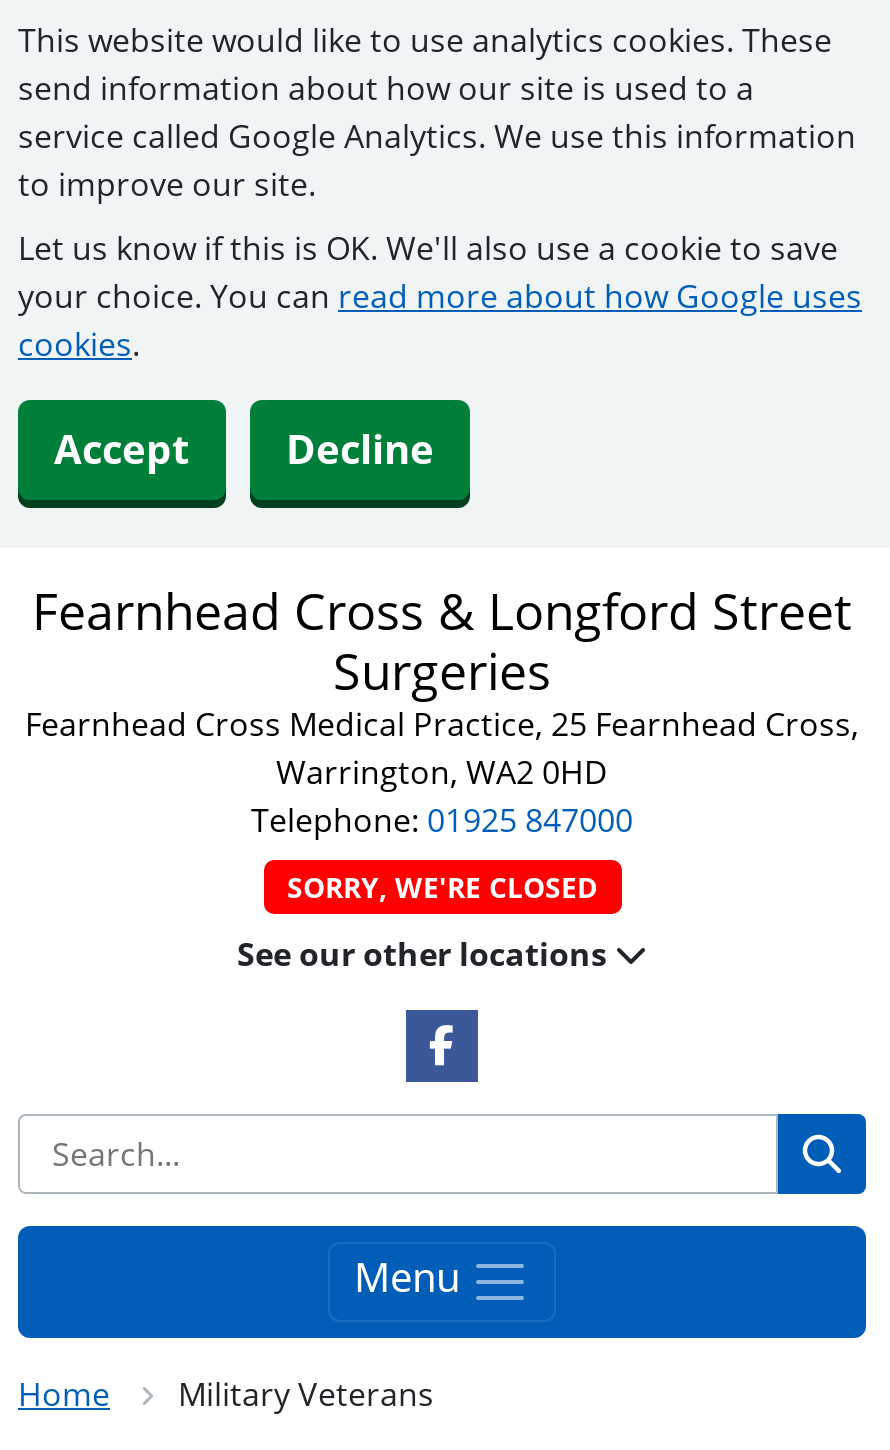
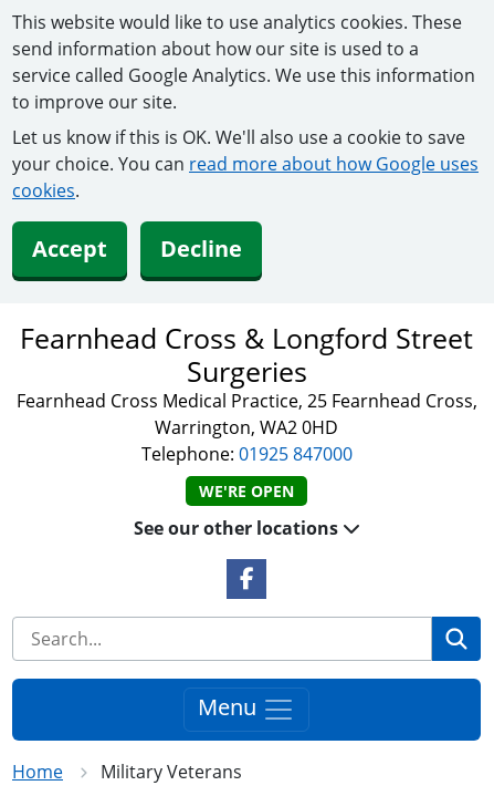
- SORRY, WE'RE CLOSED
+ WE'RE OPEN
